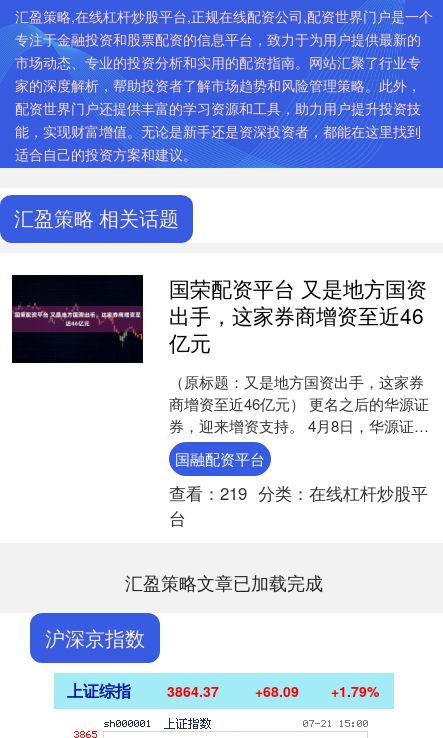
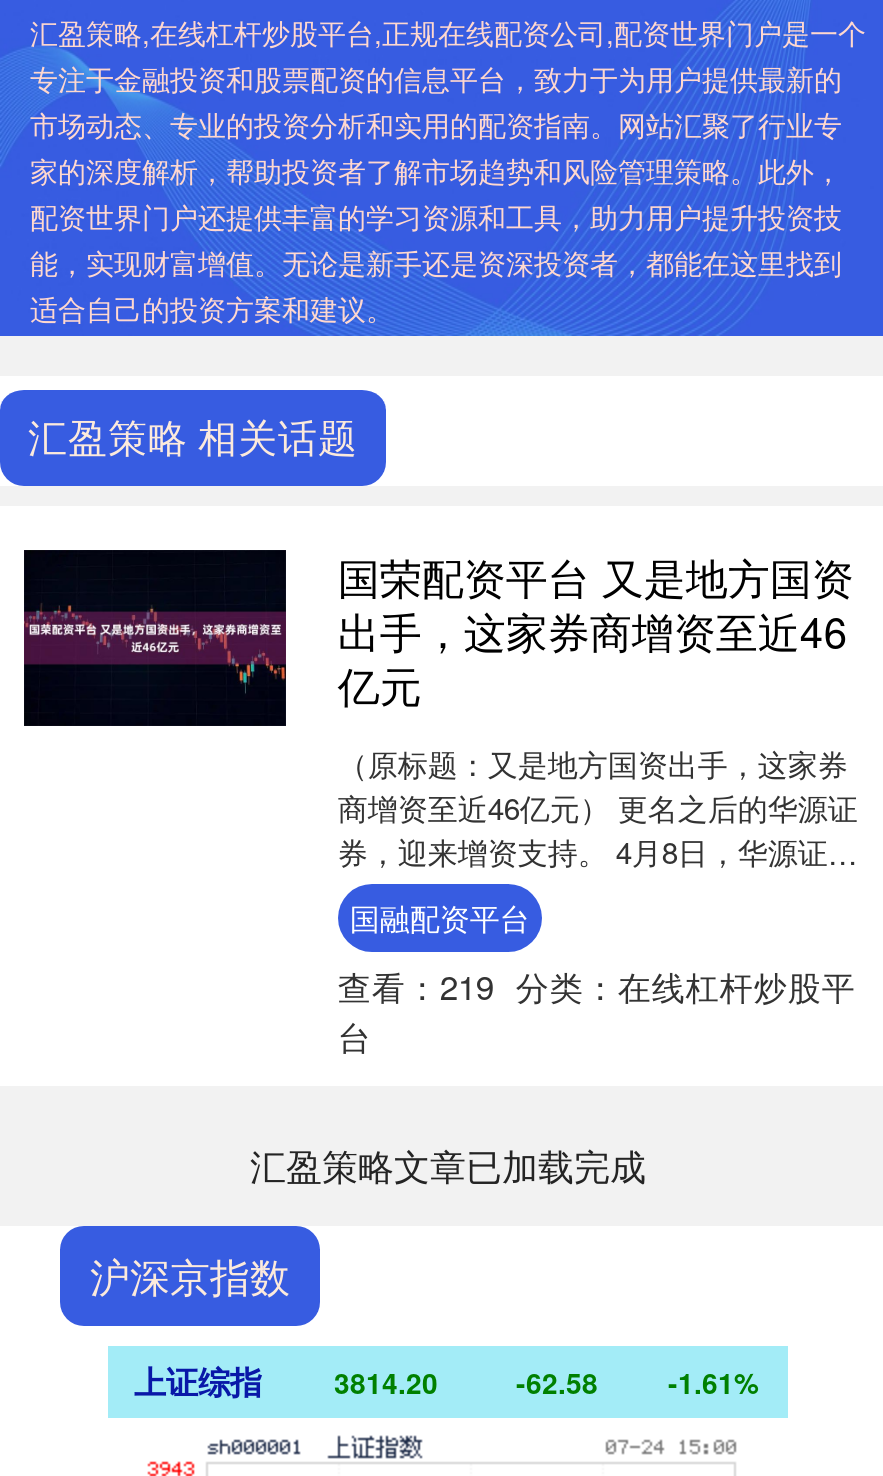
- 3864.37
+ 3814.20

- +68.09
+ -62.58

- +1.79%
+ -1.61%
